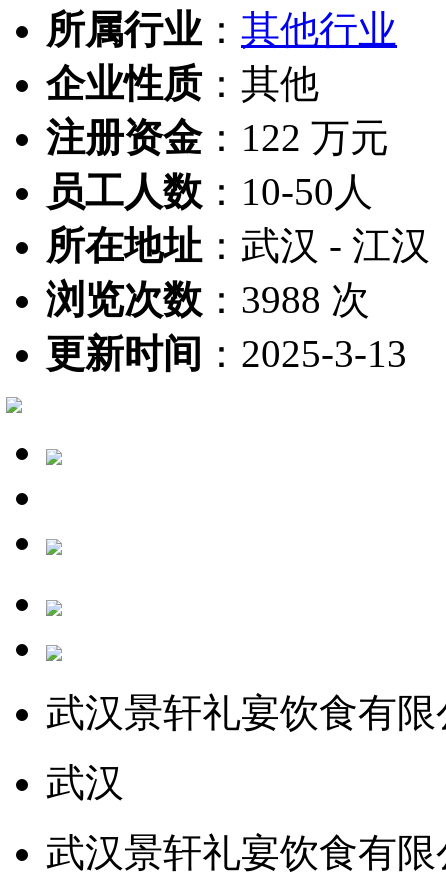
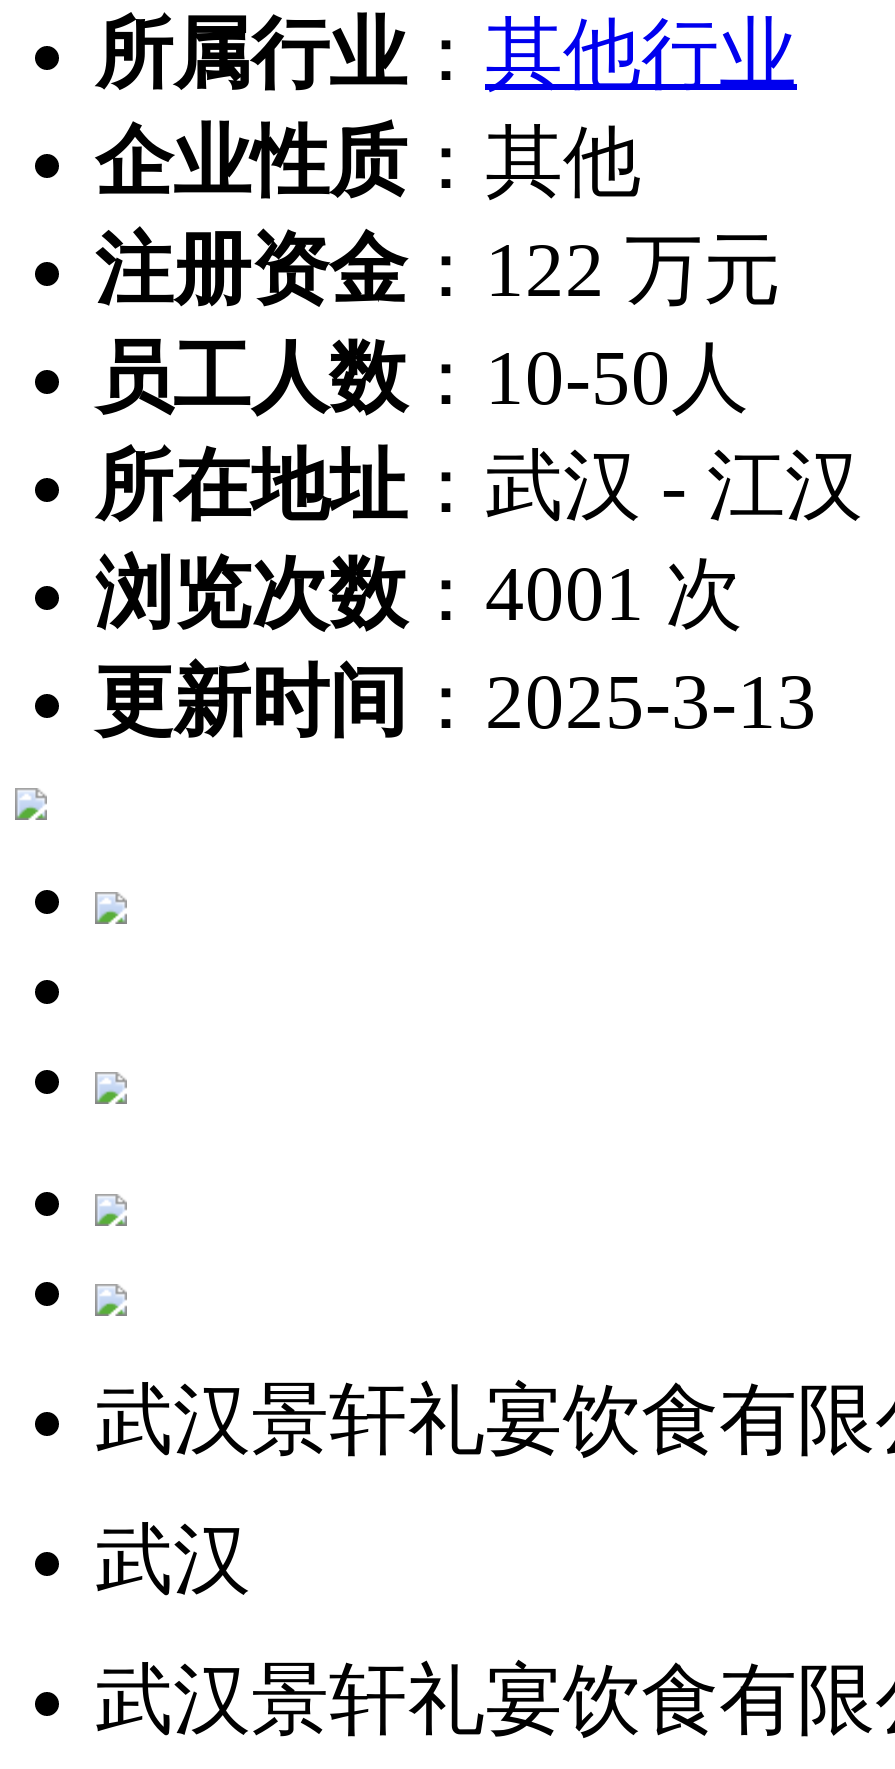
- 浏览次数：3988 次
+ 浏览次数：4001 次
